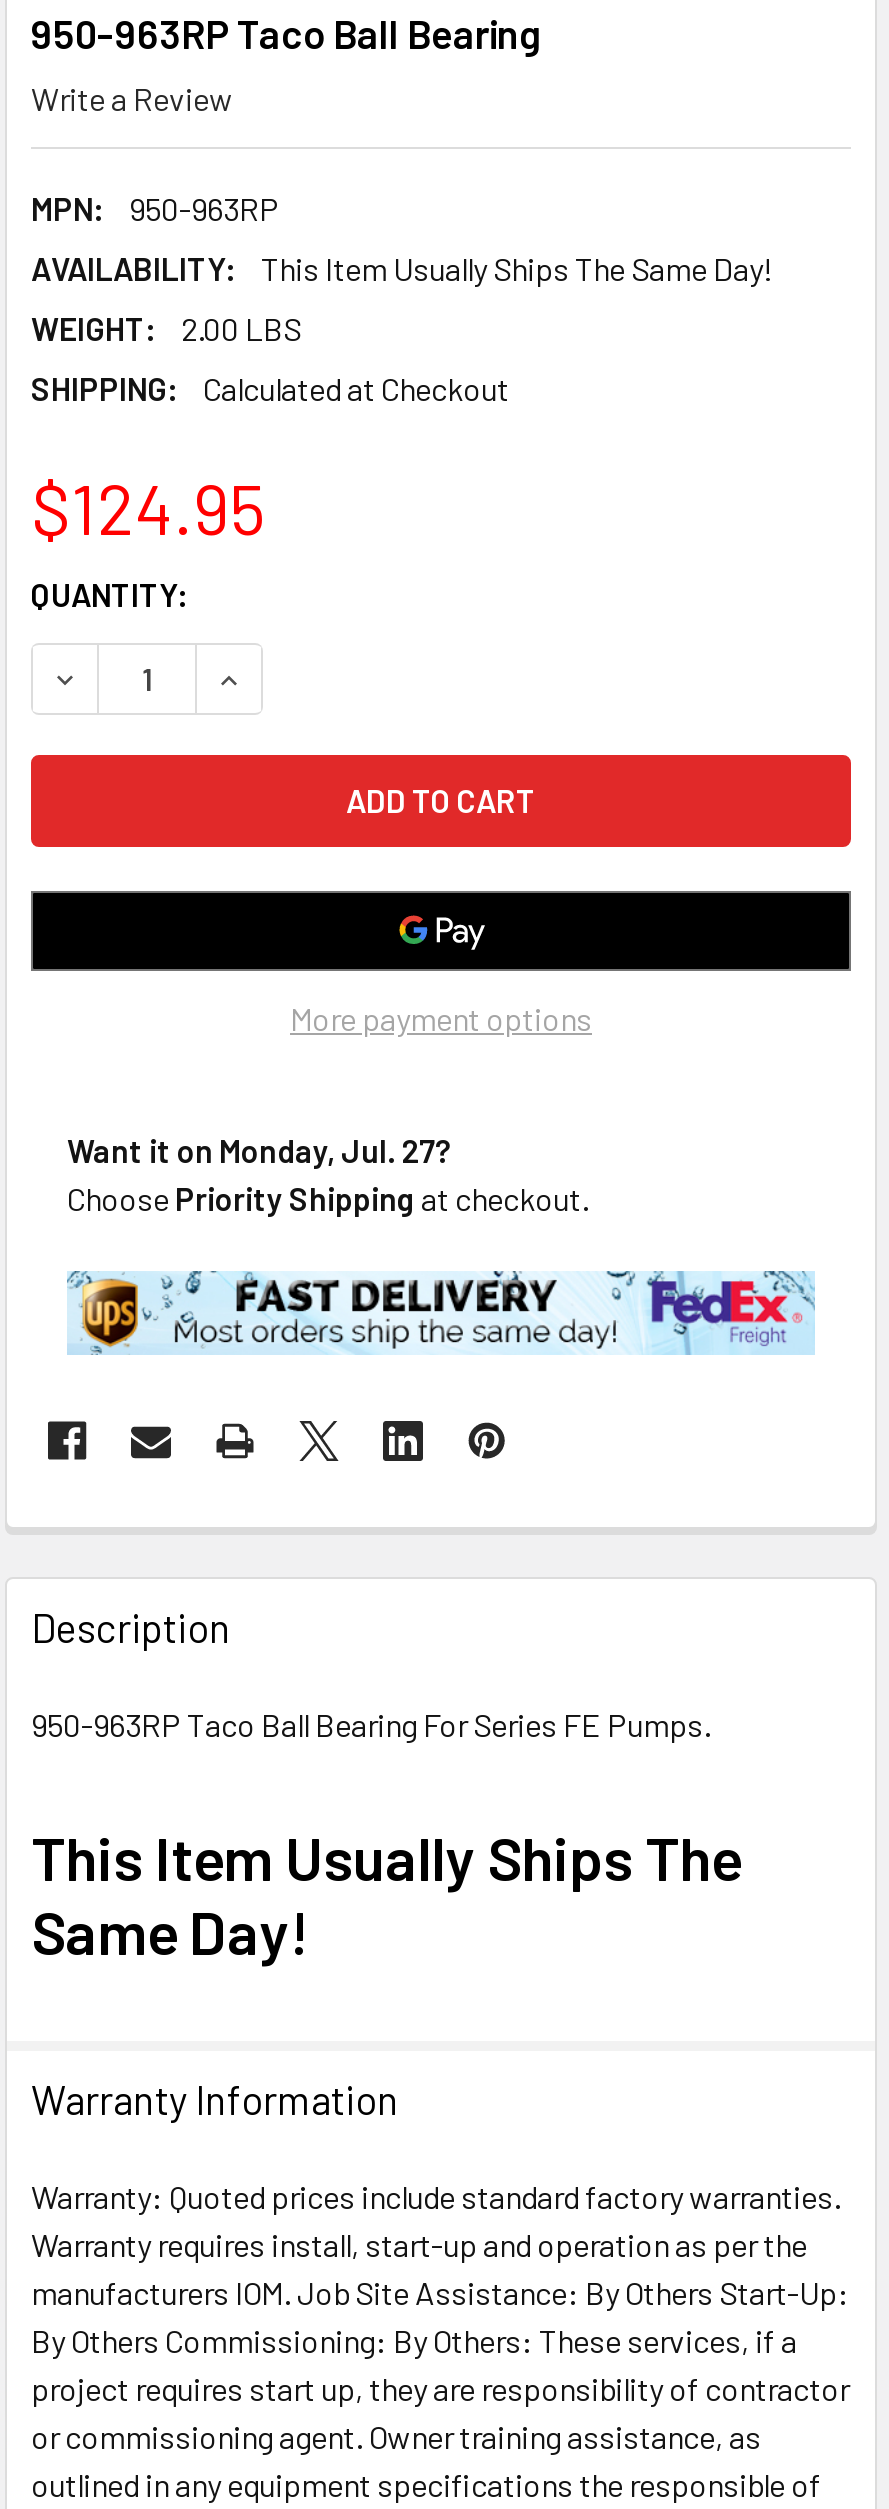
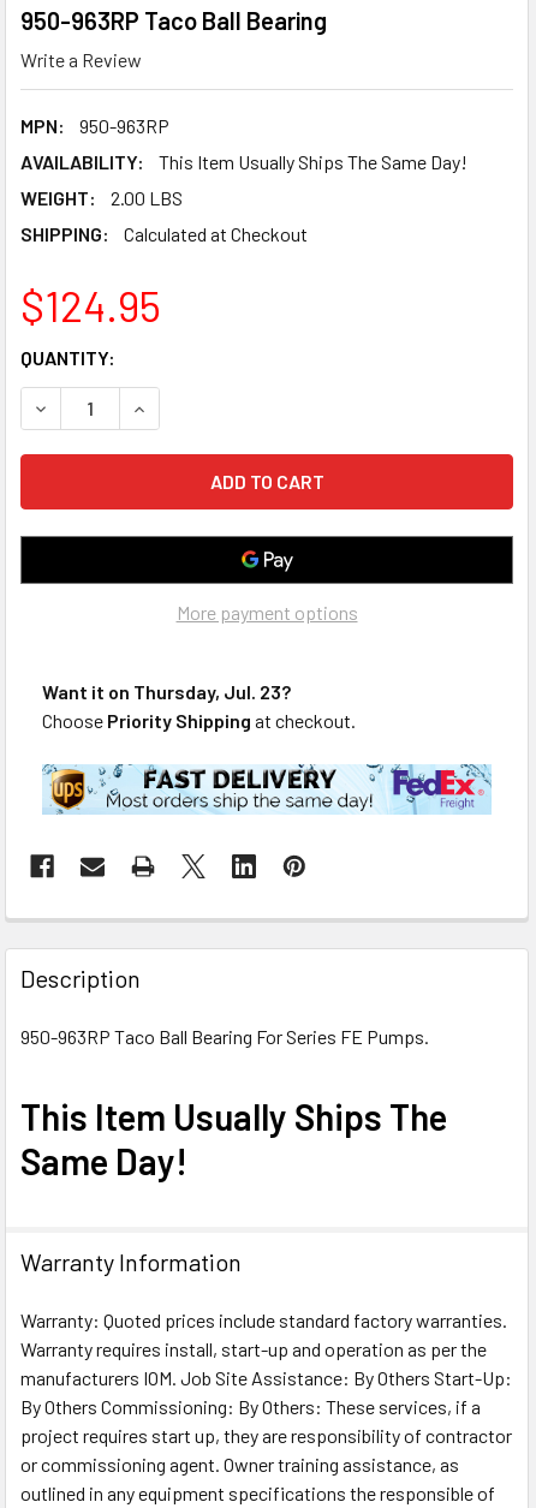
- Want it on Monday, Jul. 27?
+ Want it on Thursday, Jul. 23?
